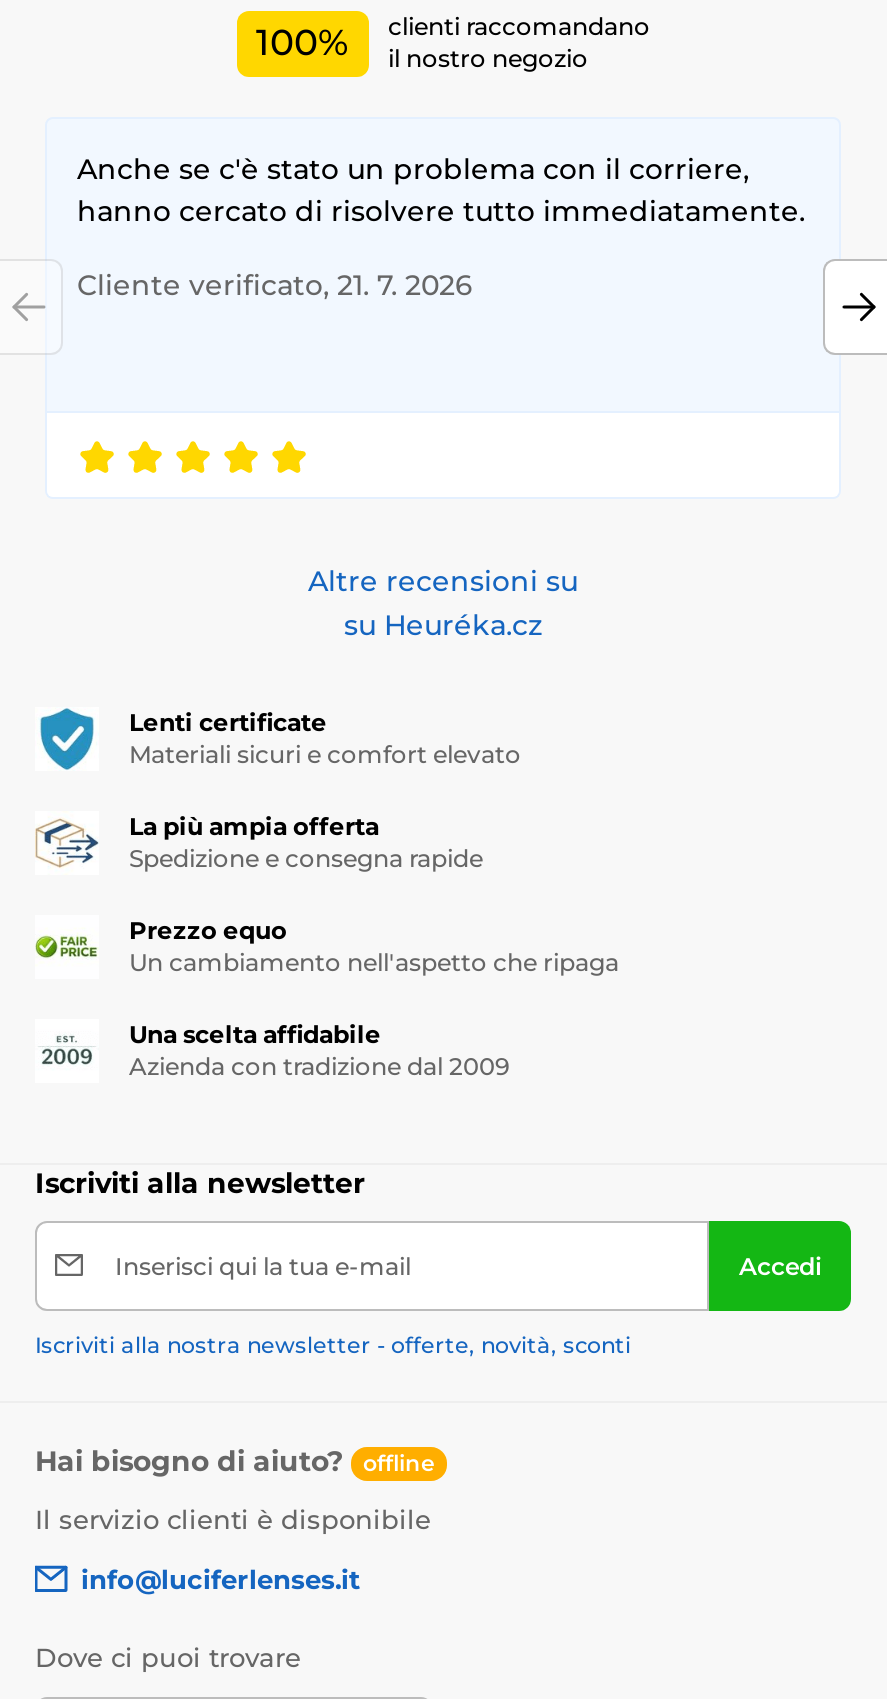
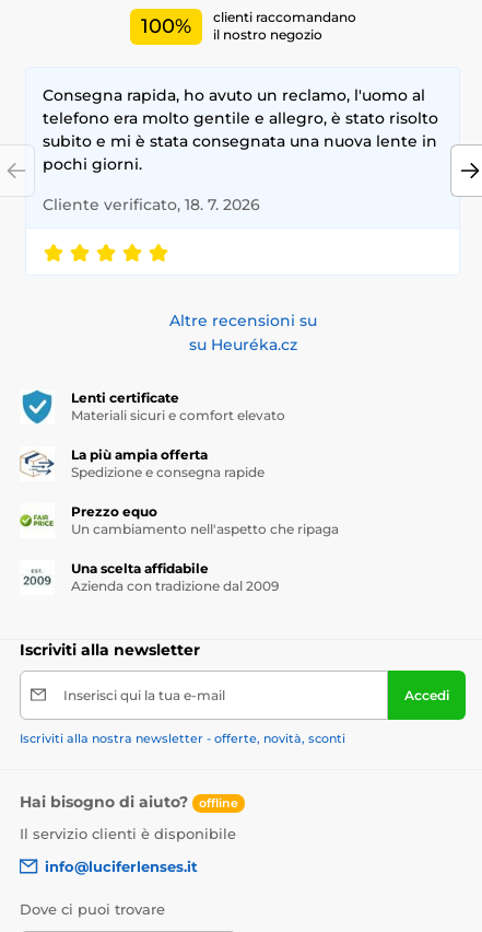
- Anche se c'è stato un problema con il corriere,
- hanno cercato di risolvere tutto immediatamente.
+ Consegna rapida, ho avuto un reclamo, l'uomo al
+ telefono era molto gentile e allegro, è stato risolto
+ subito e mi è stata consegnata una nuova lente in
+ pochi giorni.

- Cliente verificato, 21. 7. 2026
+ Cliente verificato, 18. 7. 2026
